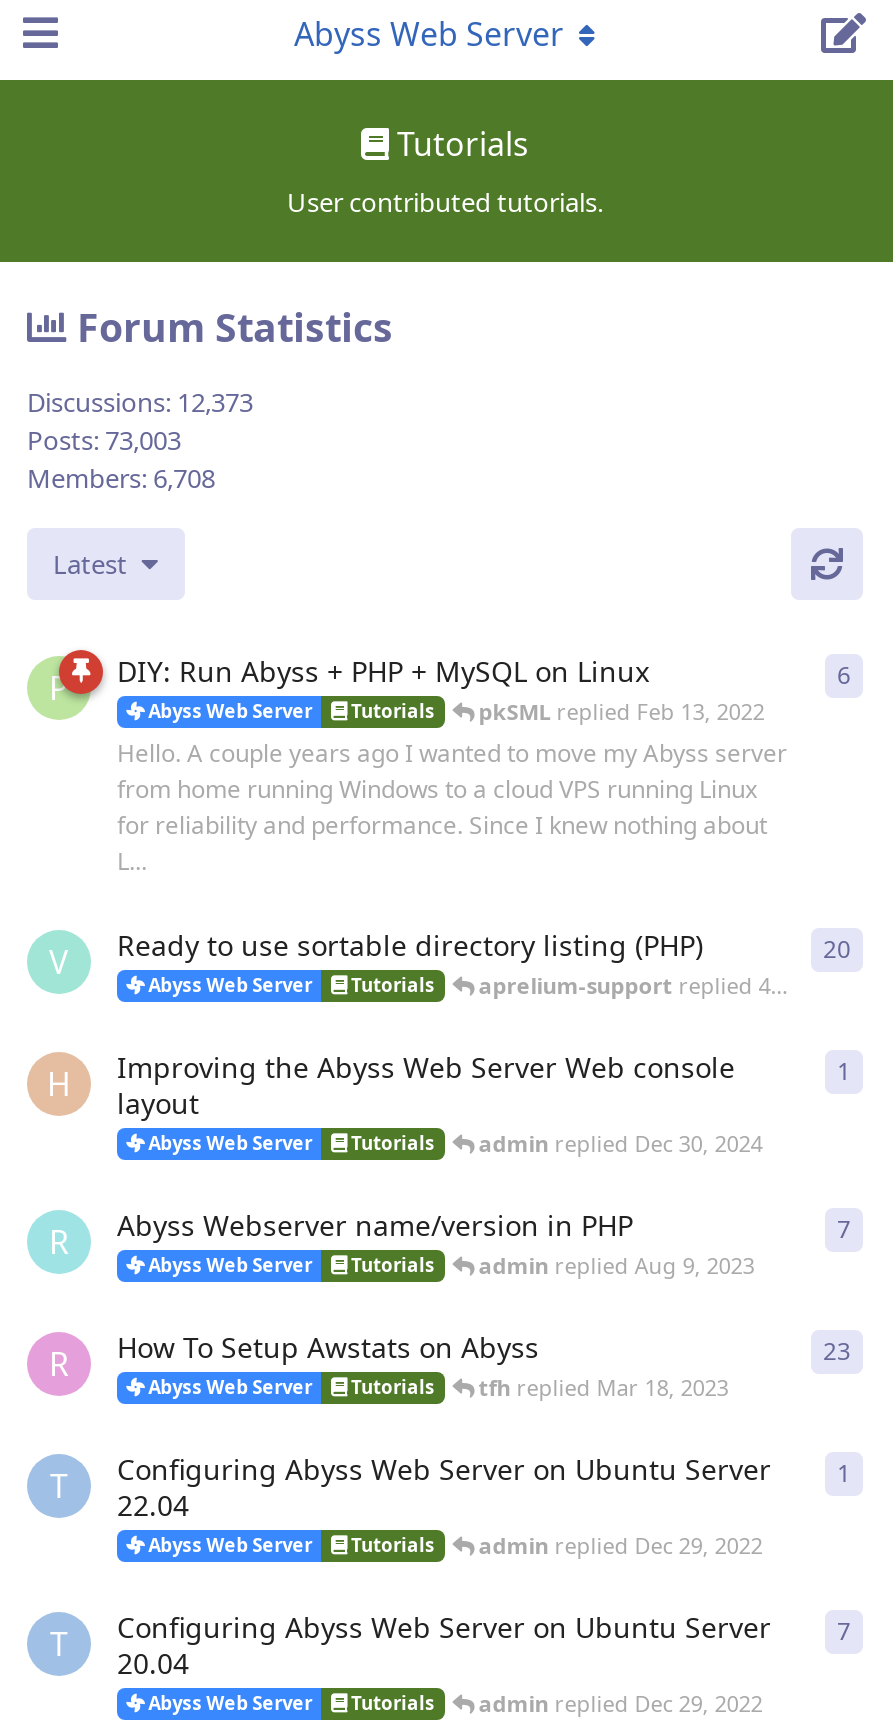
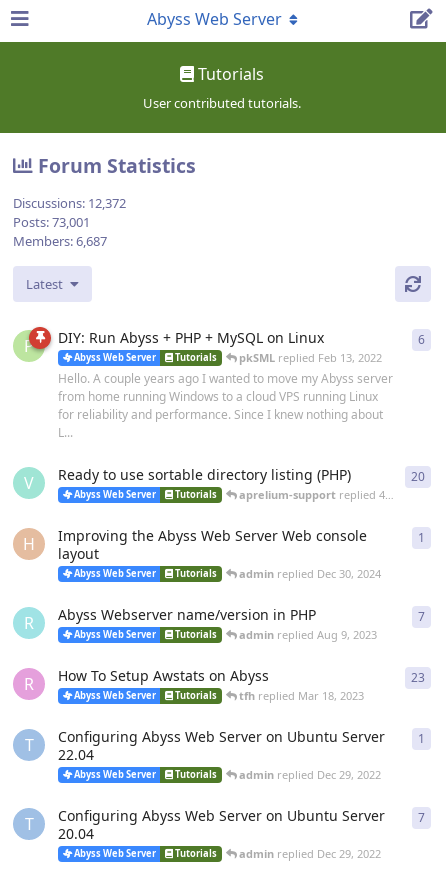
- Discussions: 12,373
+ Discussions: 12,372

- Posts: 73,003
+ Posts: 73,001

- Members: 6,708
+ Members: 6,687
